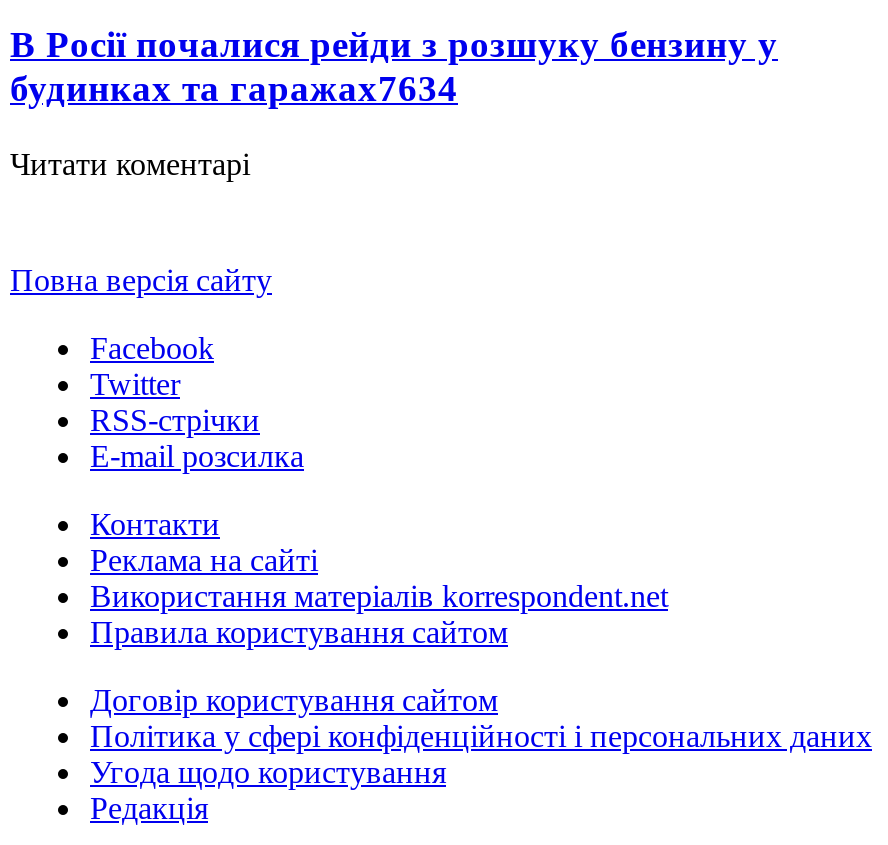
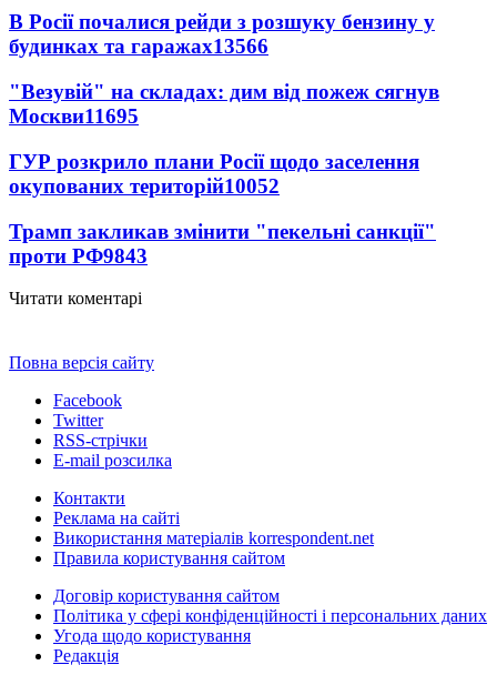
- будинках та гаражах7634
+ будинках та гаражах13566
+ "Везувій" на складах: дим від пожеж сягнув
+ Москви11695
+ ГУР розкрило плани Росії щодо заселення
+ окупованих територій10052
+ Трамп закликав змінити "пекельні санкції"
+ проти РФ9843
